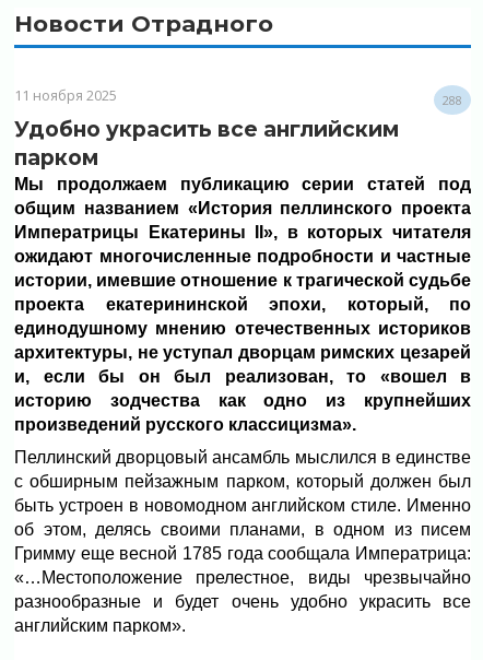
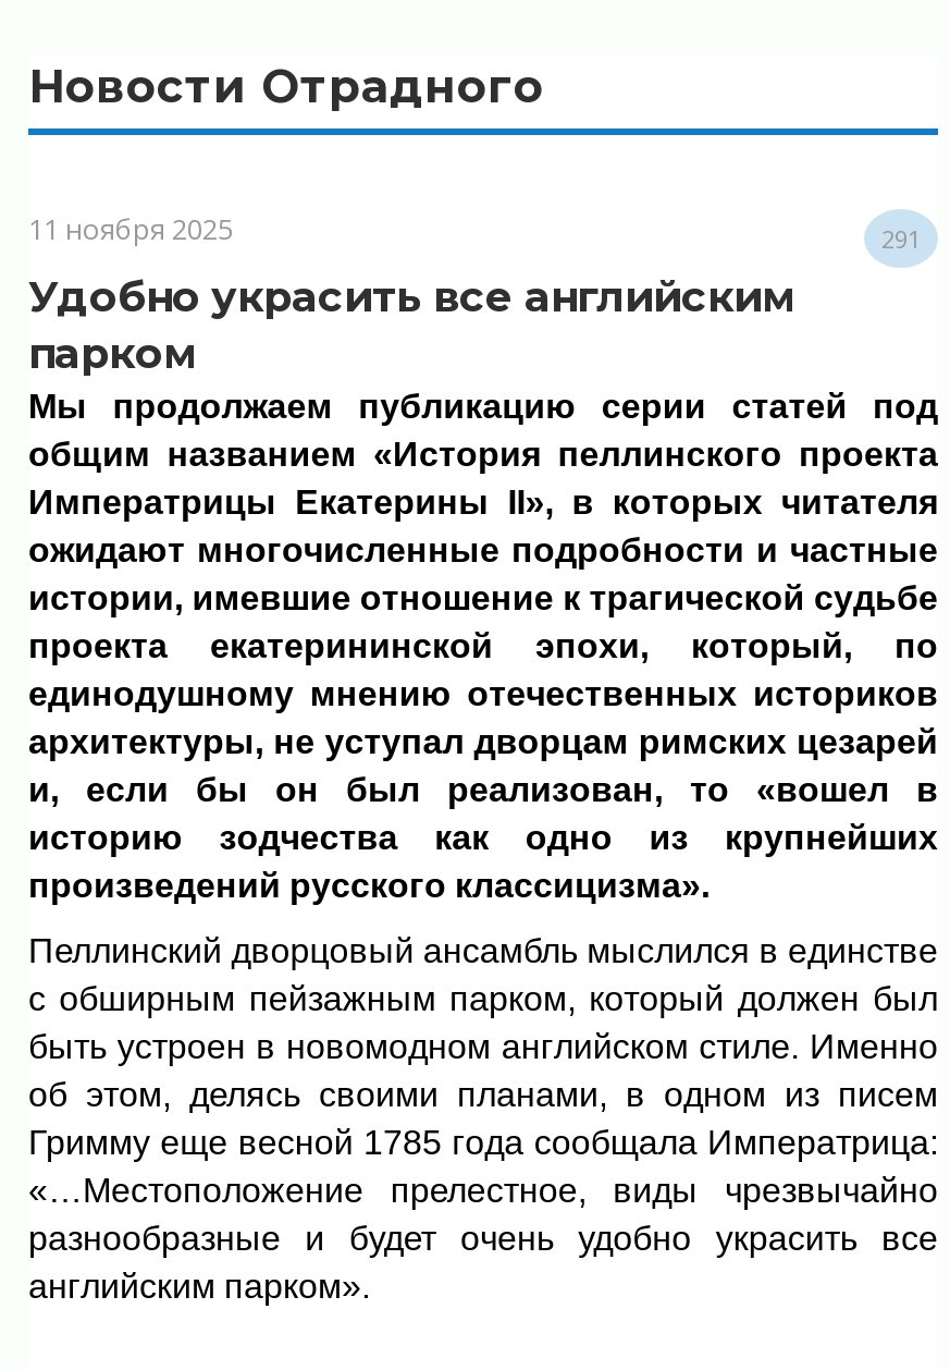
- 288
+ 291
